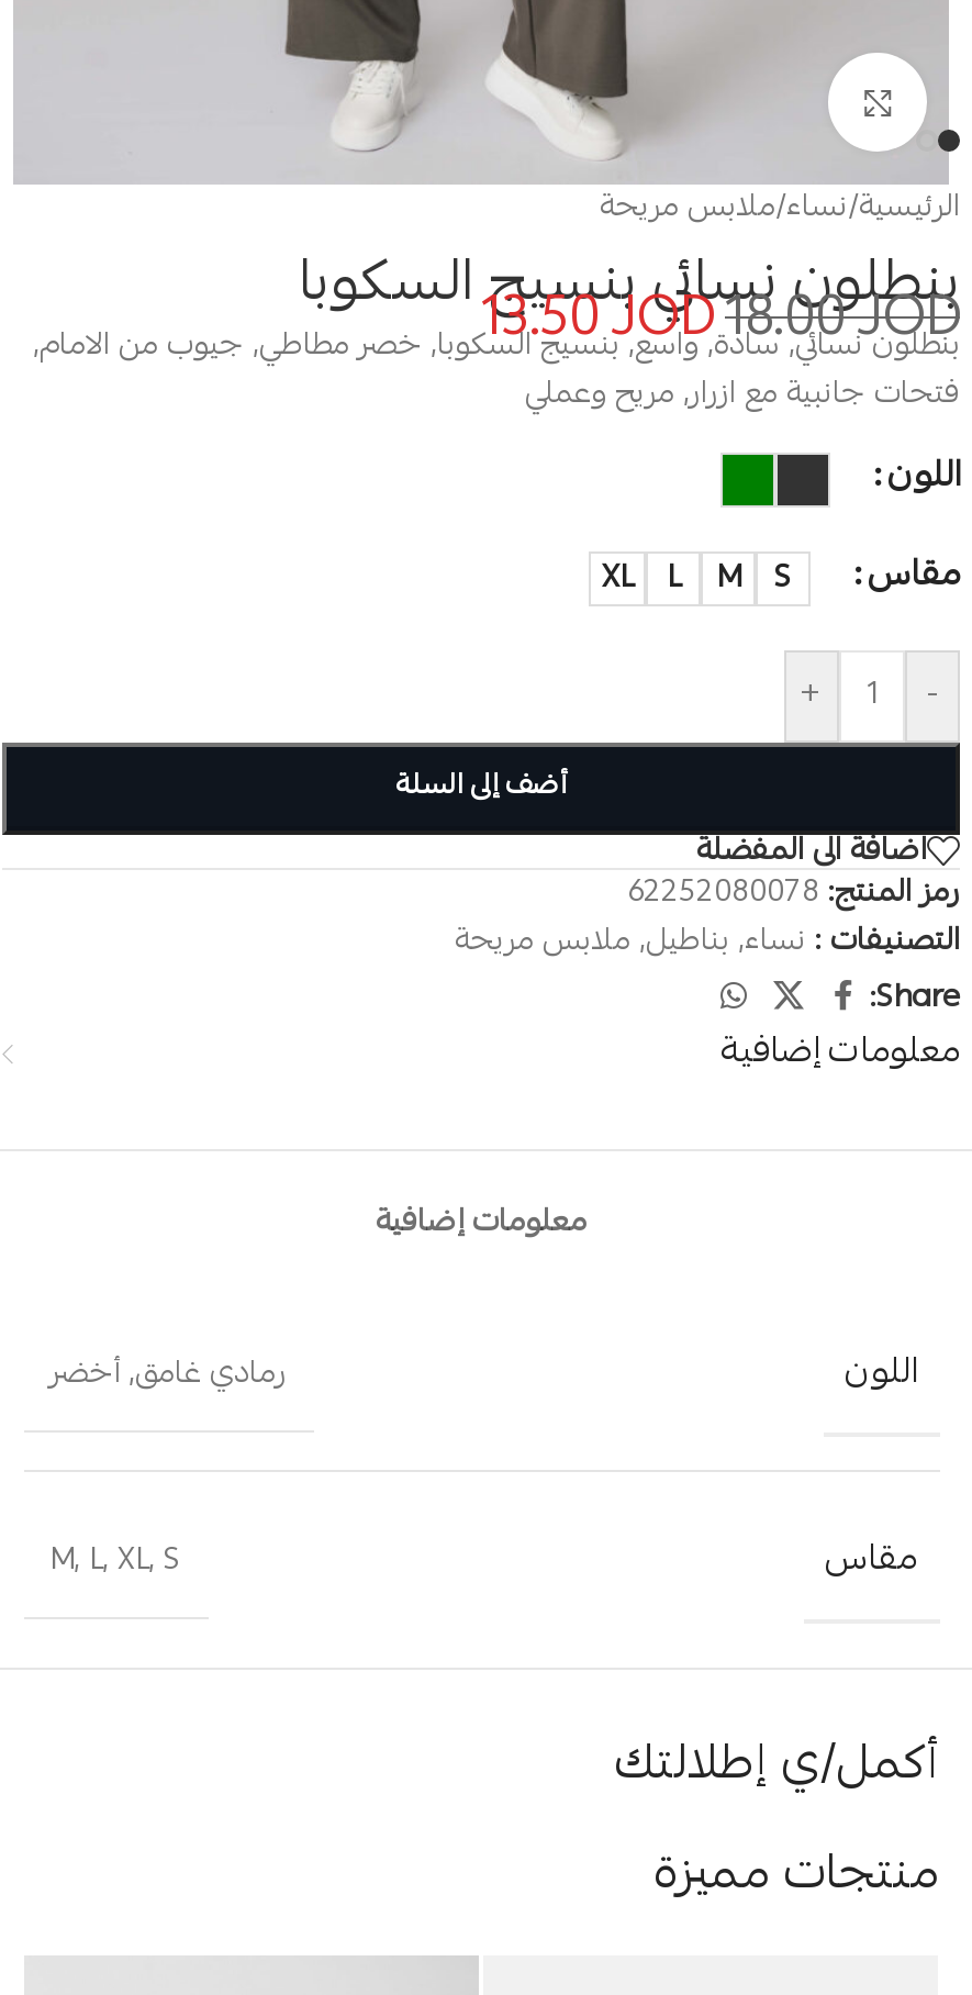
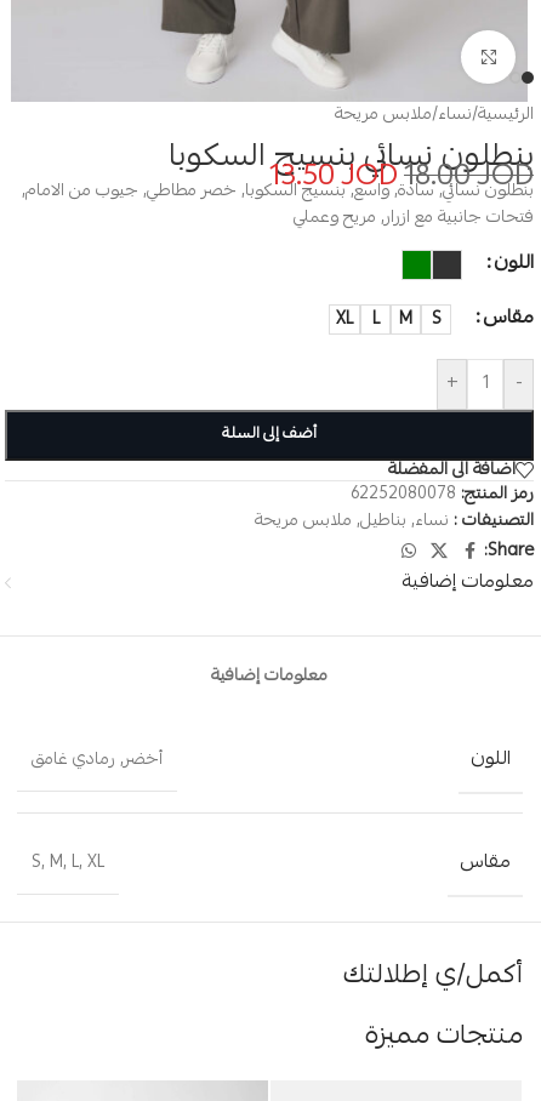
- رمادي غامق, أخضر
+ أخضر, رمادي غامق

- M, L, XL, S
+ S, M, L, XL
